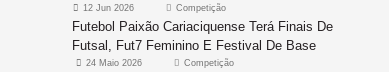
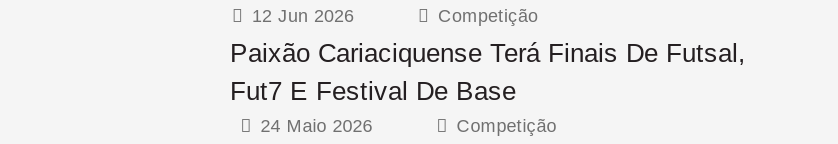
- Futebol Paixão Cariaciquense Terá Finais De
- Futsal, Fut7 Feminino E Festival De Base
+ Paixão Cariaciquense Terá Finais De Futsal,
+ Fut7 E Festival De Base
